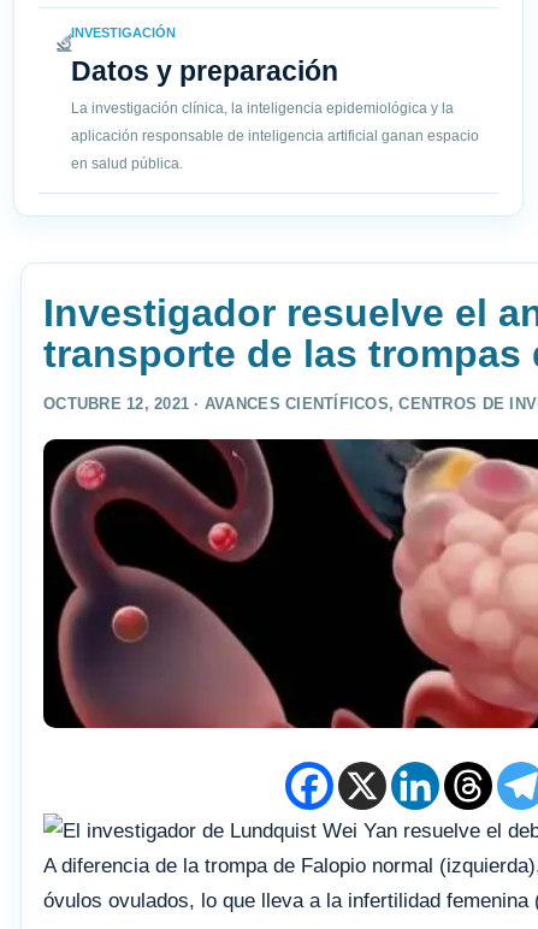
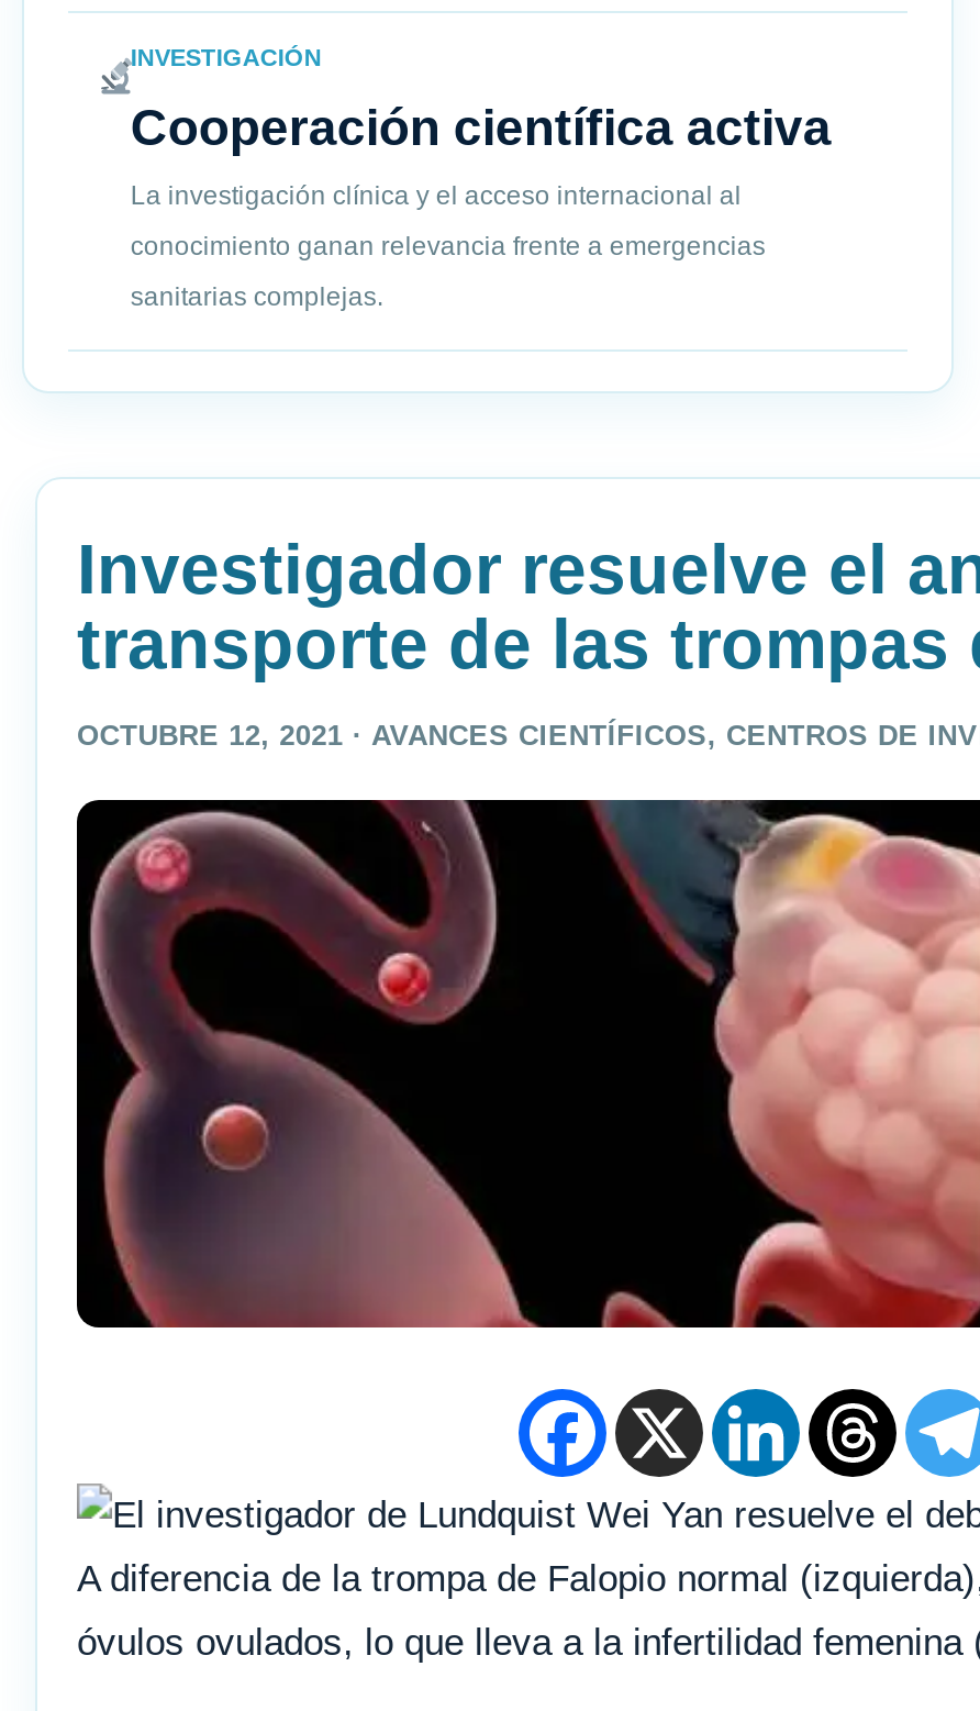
- Datos y preparación
- La investigación clínica, la inteligencia epidemiológica y la
+ Cooperación científica activa
+ La investigación clínica y el acceso internacional al

- aplicación responsable de inteligencia artificial ganan espacio
+ conocimiento ganan relevancia frente a emergencias

- en salud pública.
+ sanitarias complejas.
